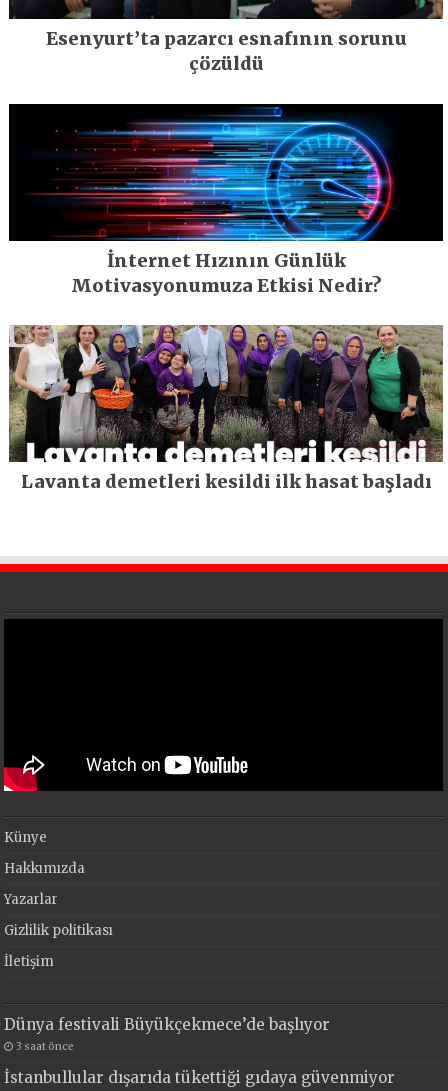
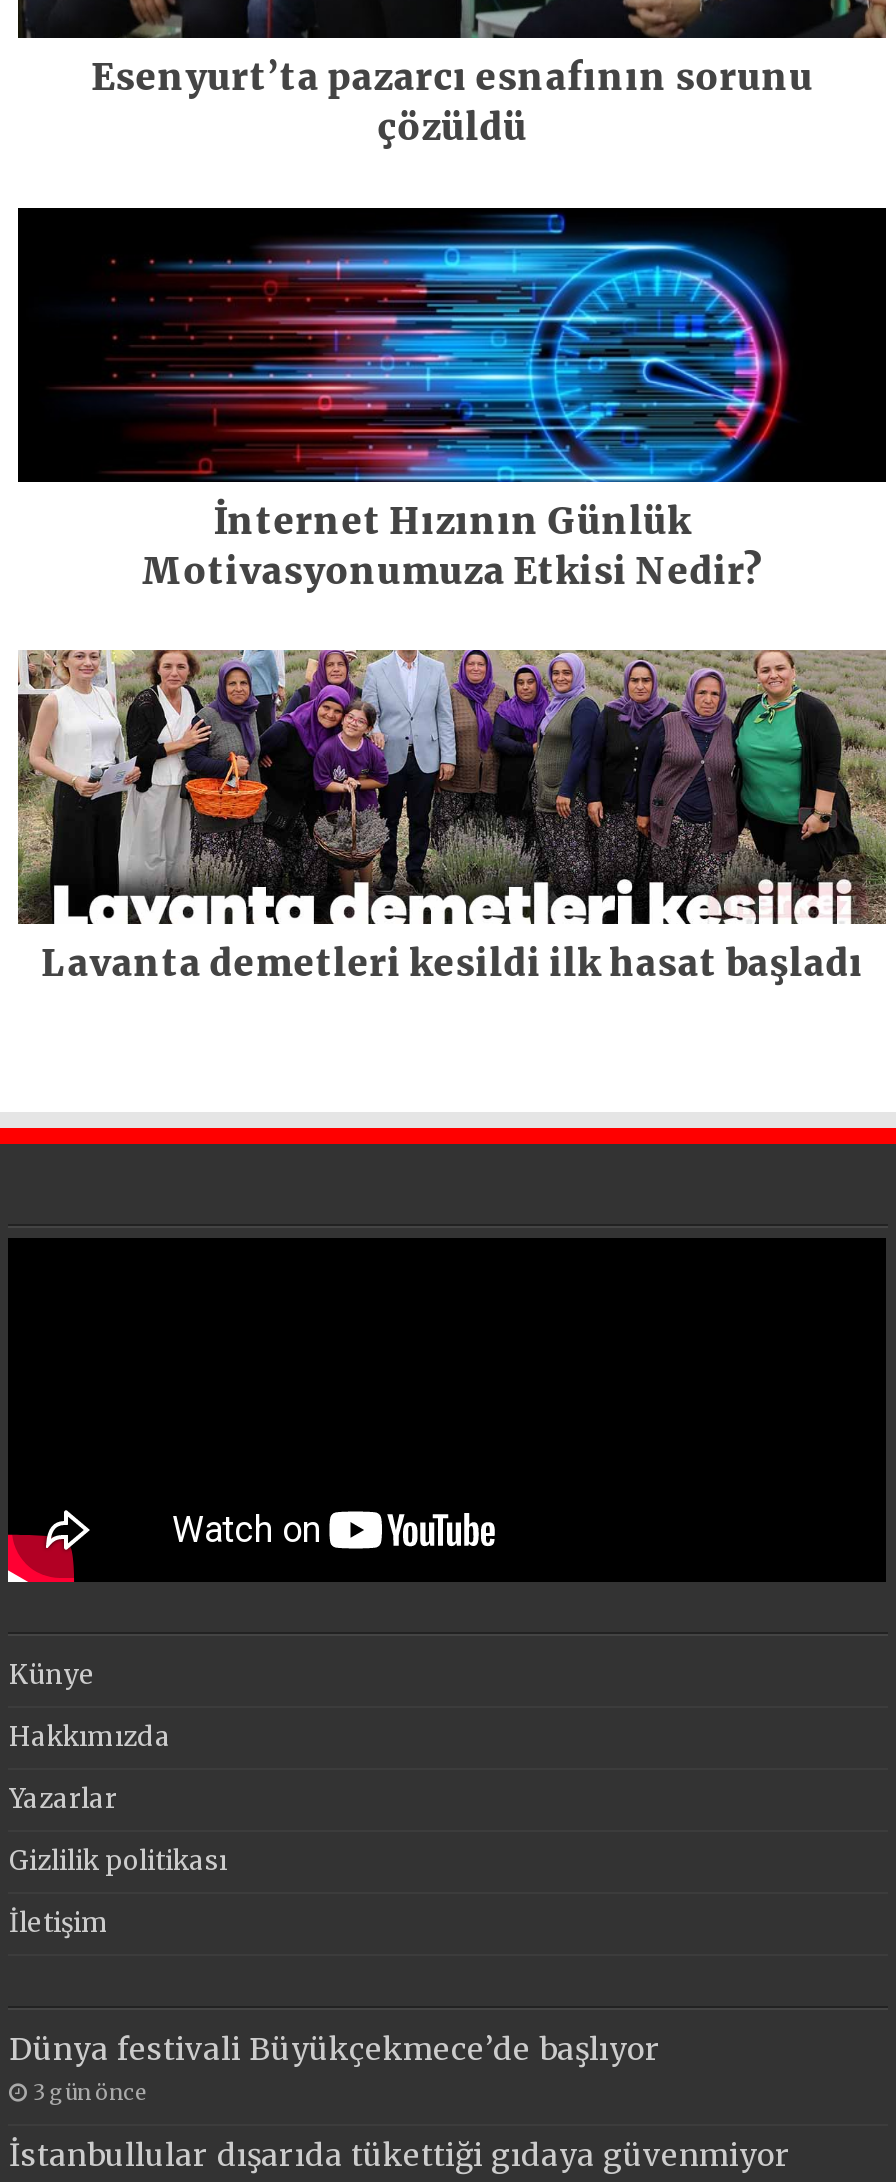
- 3 saat önce
+ 3 gün önce
